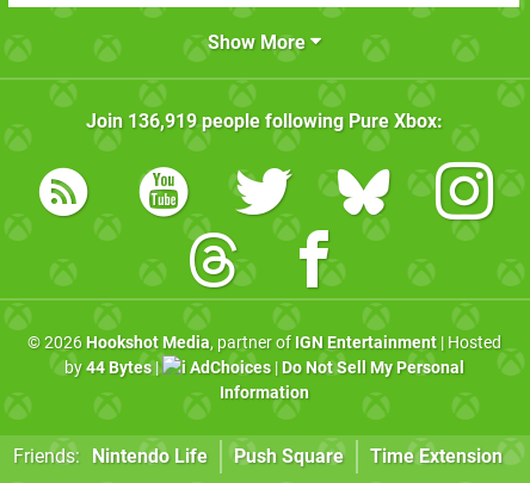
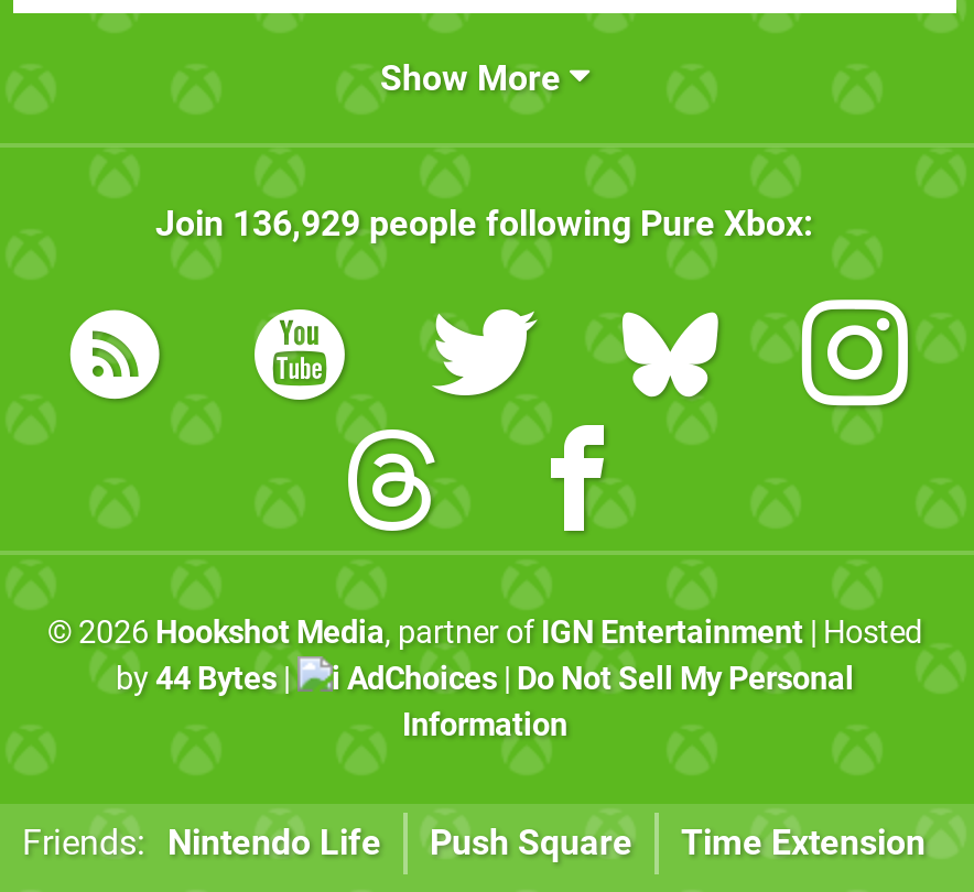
- Join 136,919 people following Pure Xbox:
+ Join 136,929 people following Pure Xbox:
